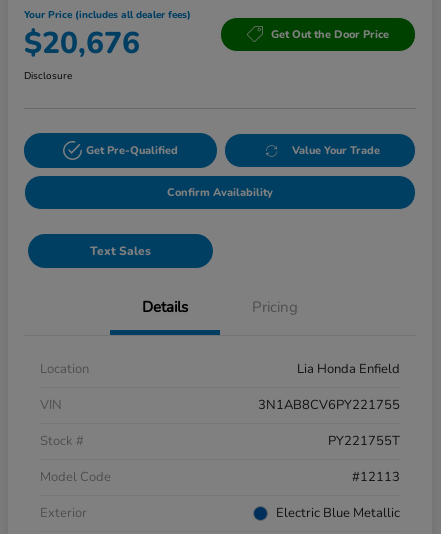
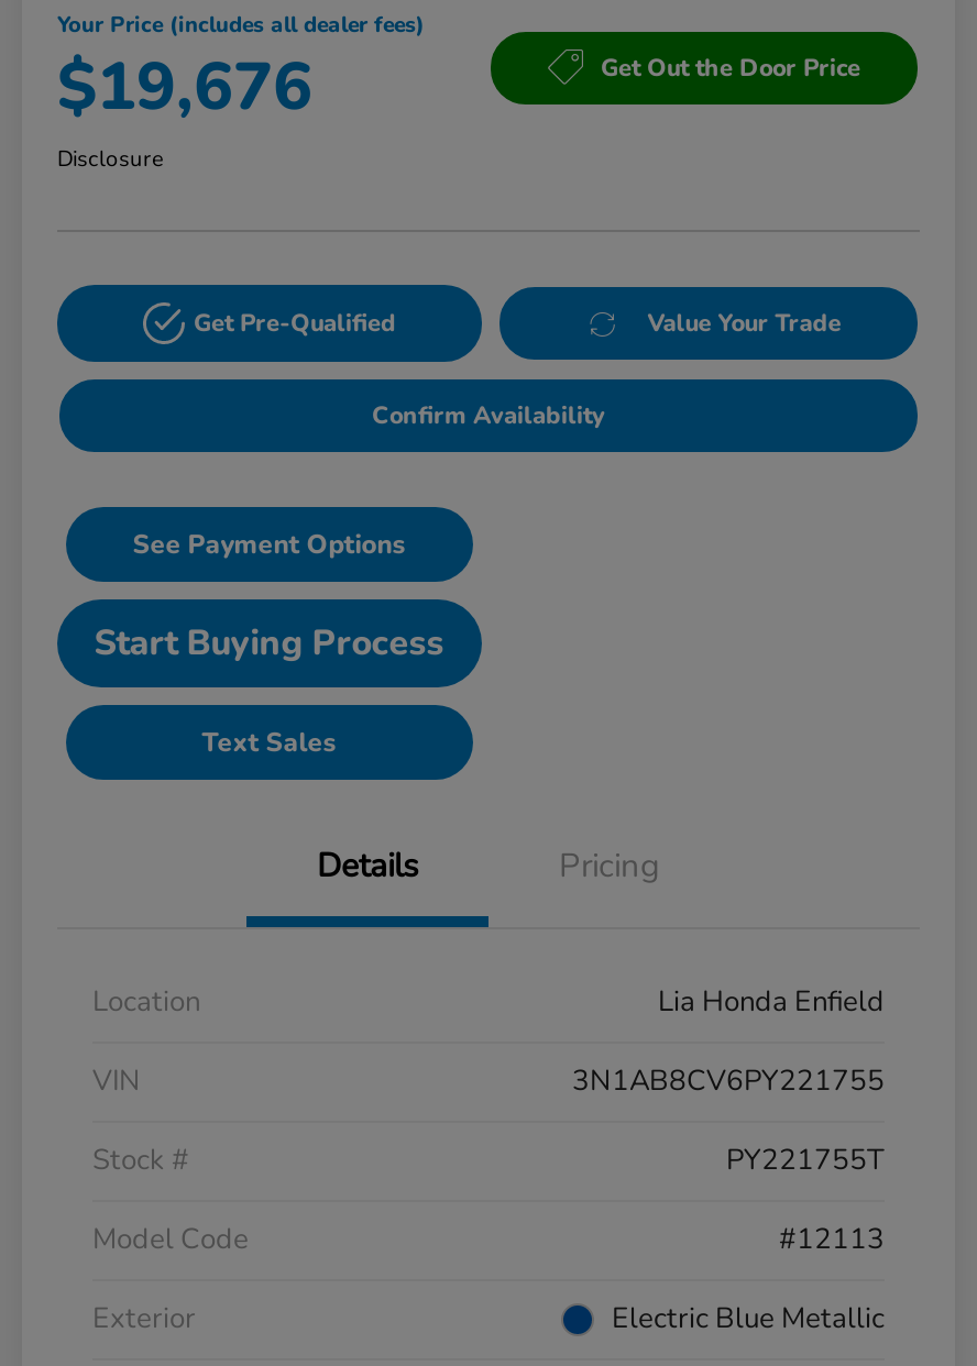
- $20,676
+ $19,676

+ See Payment Options
+ Start Buying Process
